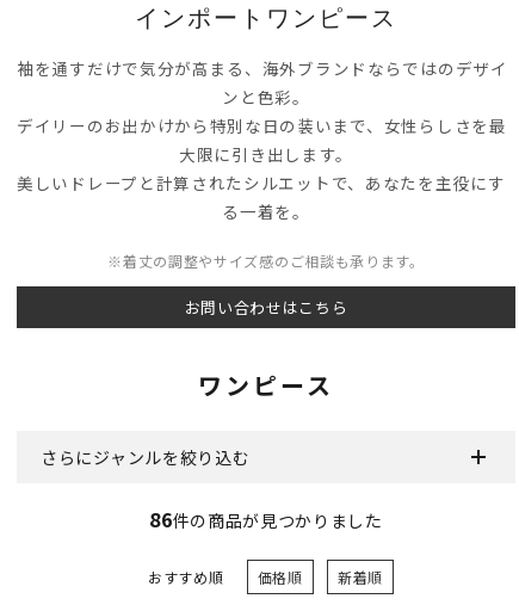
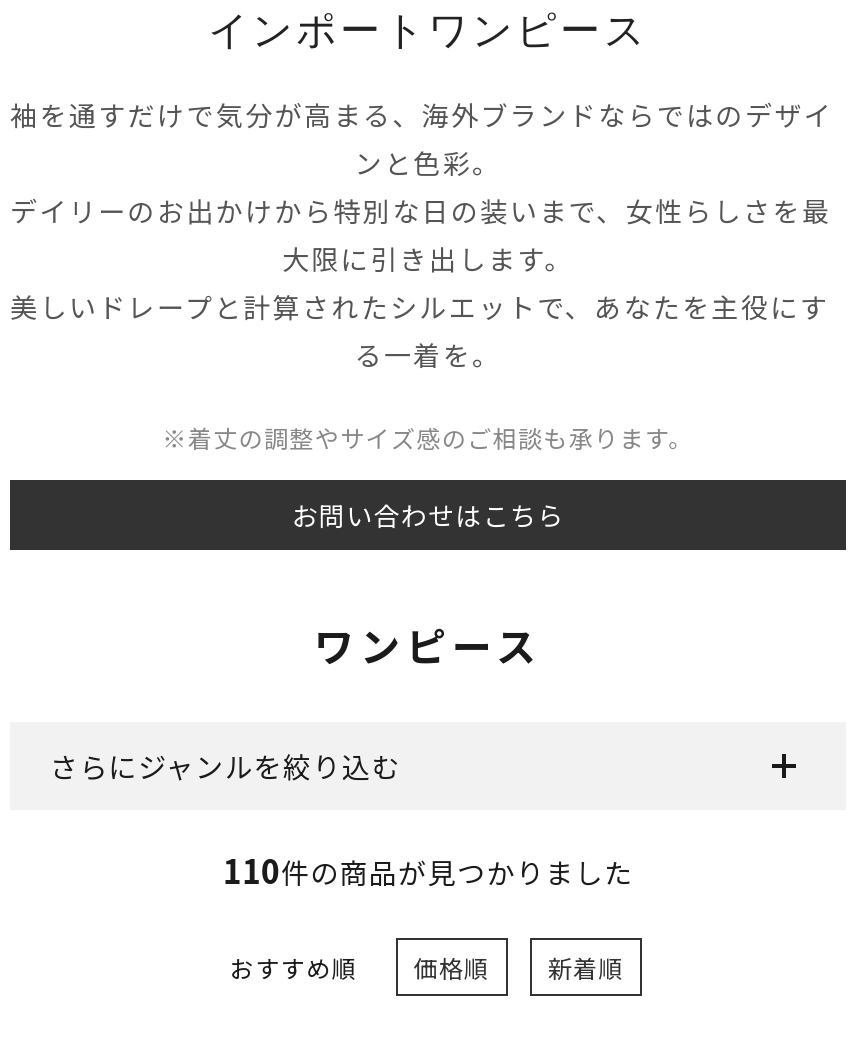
- 86件の商品が見つかりました
+ 110件の商品が見つかりました
